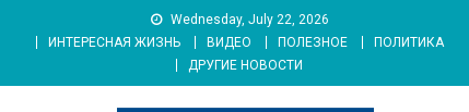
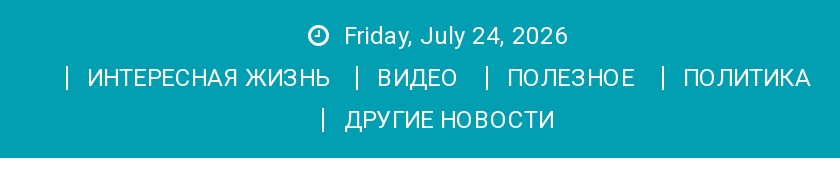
- Wednesday, July 22, 2026
+ Friday, July 24, 2026
